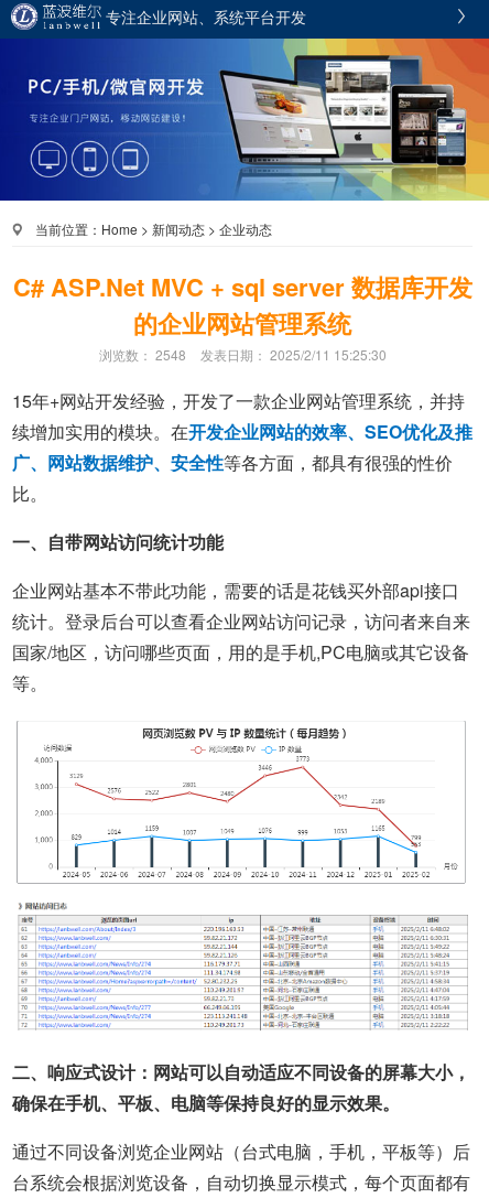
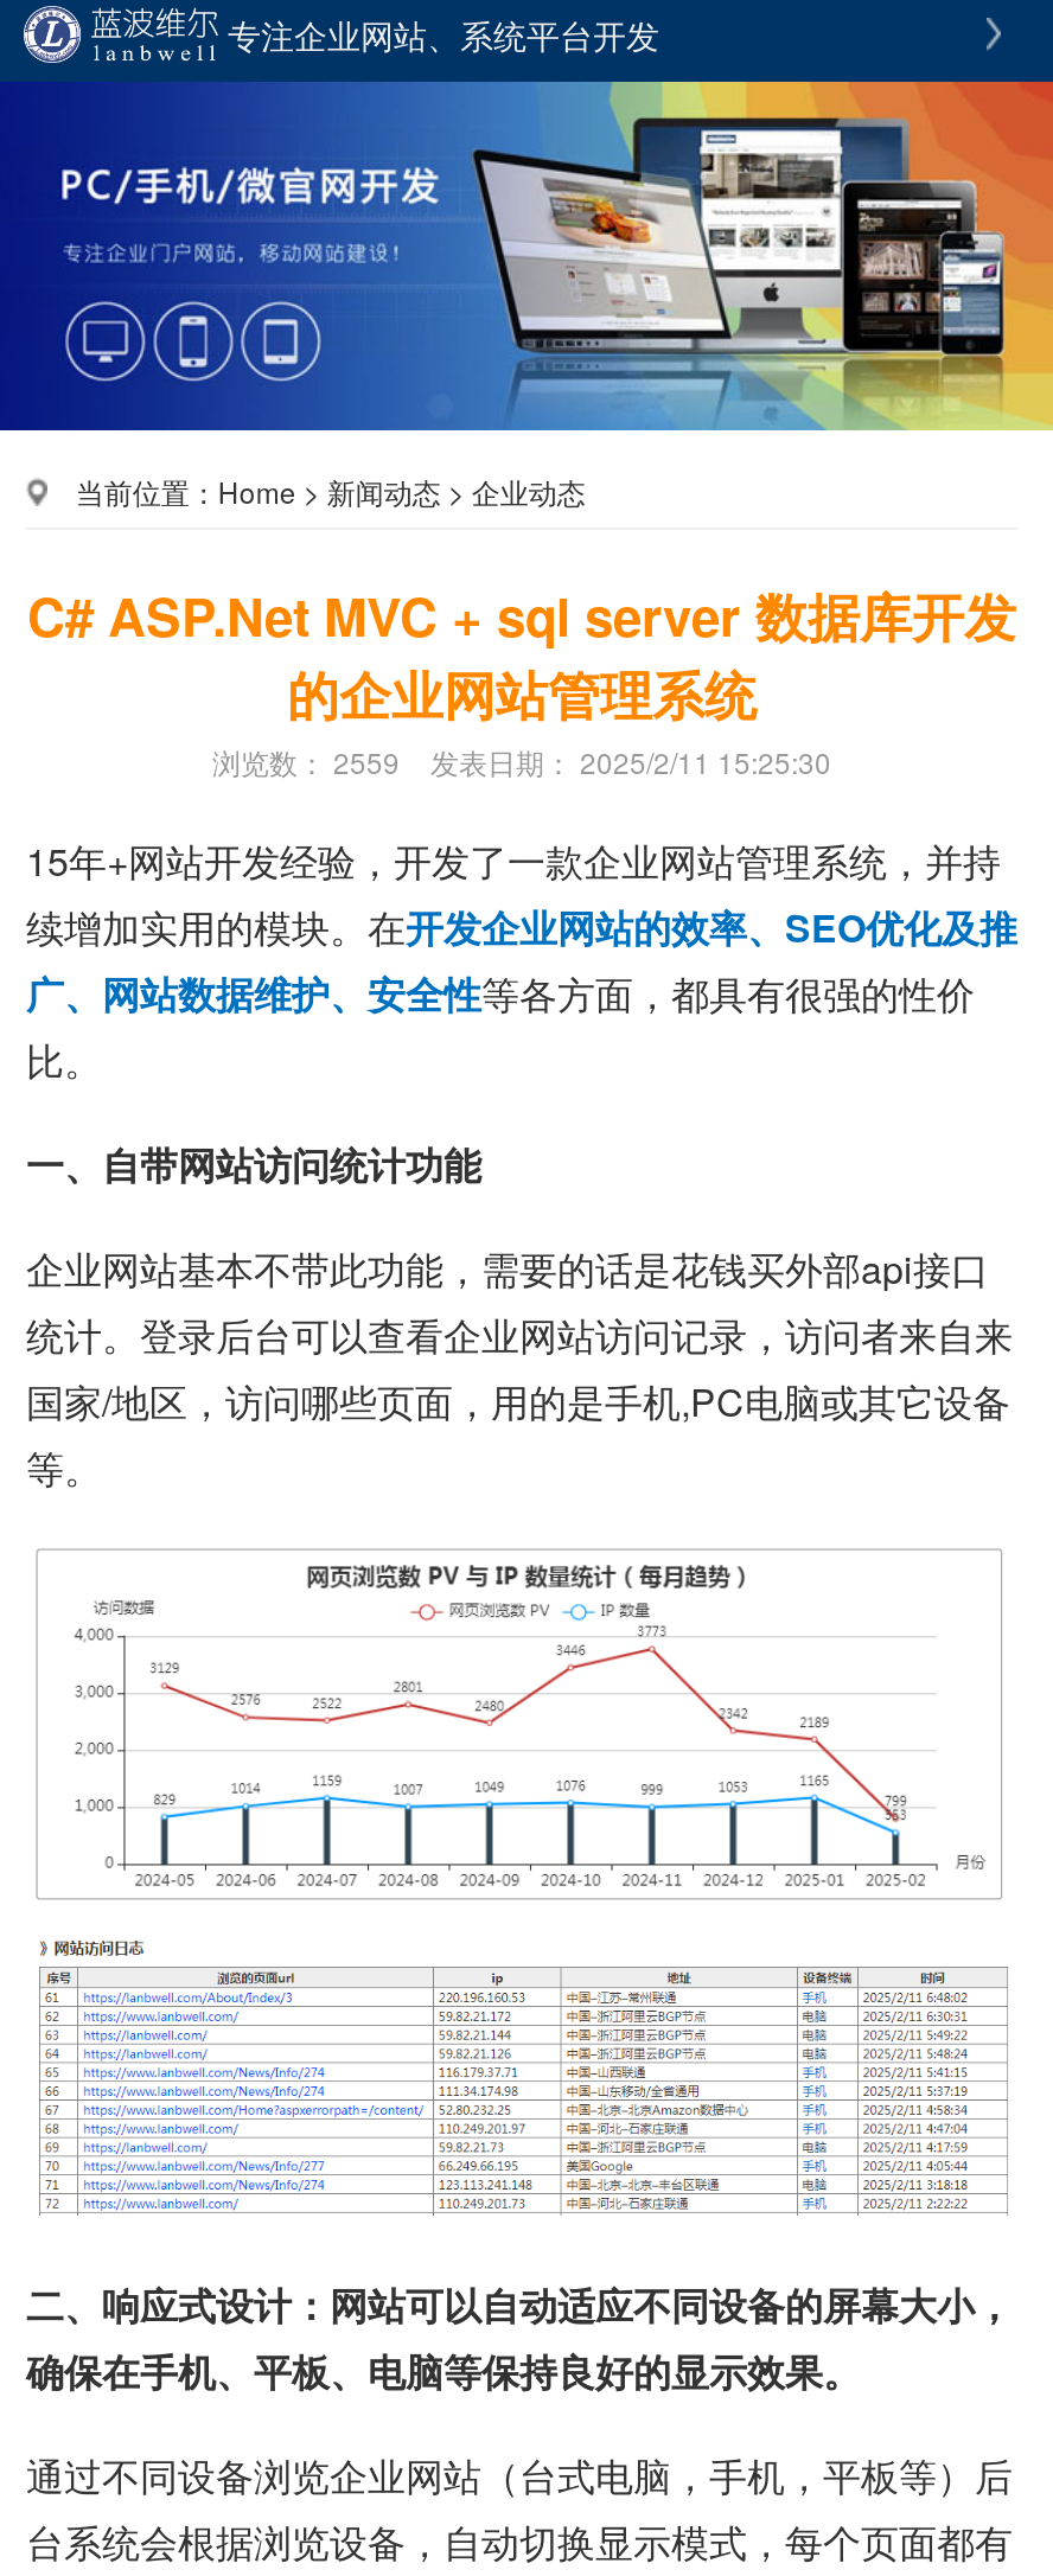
- 浏览数： 2548 发表日期： 2025/2/11 15:25:30
+ 浏览数： 2559 发表日期： 2025/2/11 15:25:30
